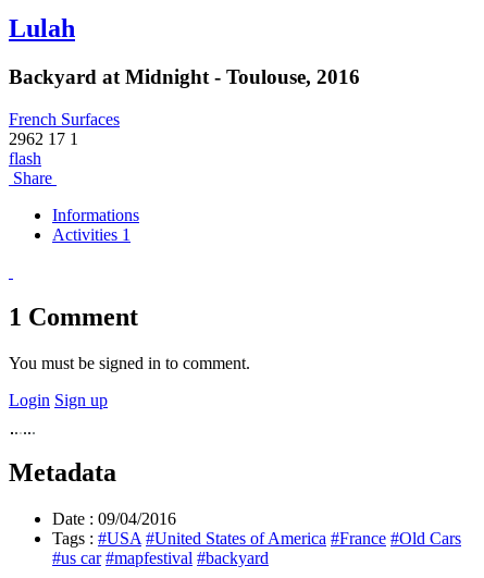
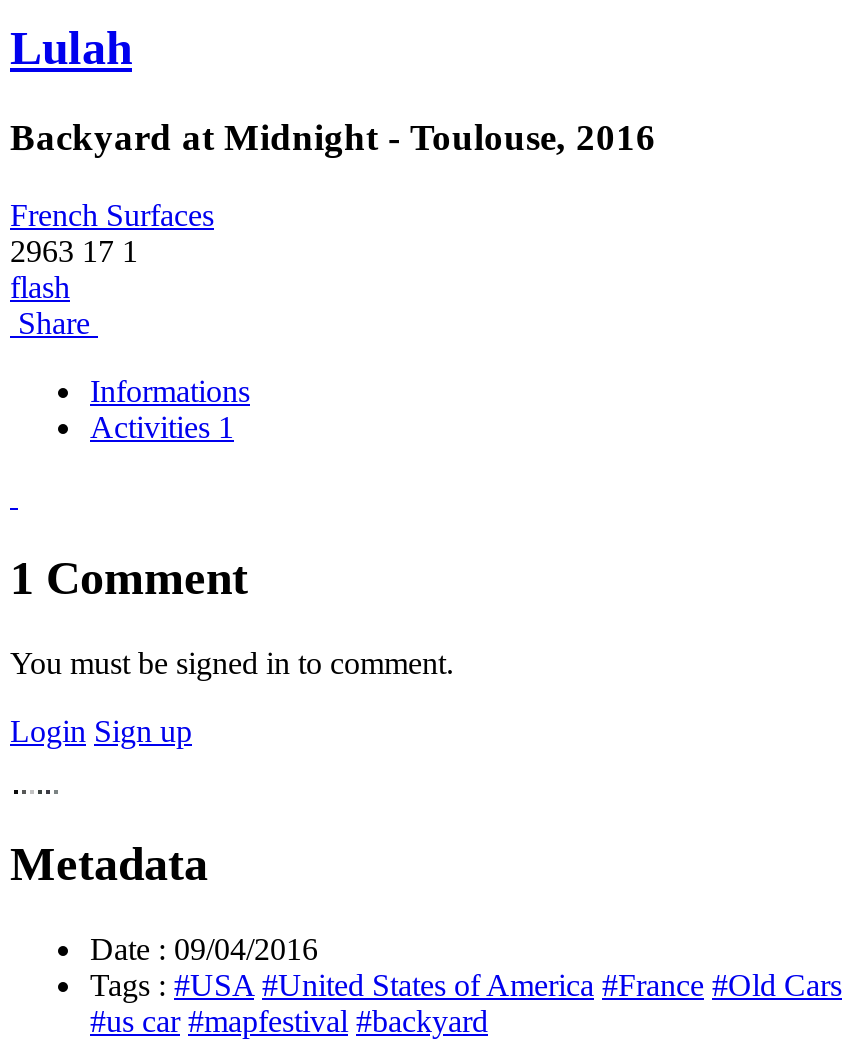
- 2962 17 1
+ 2963 17 1
